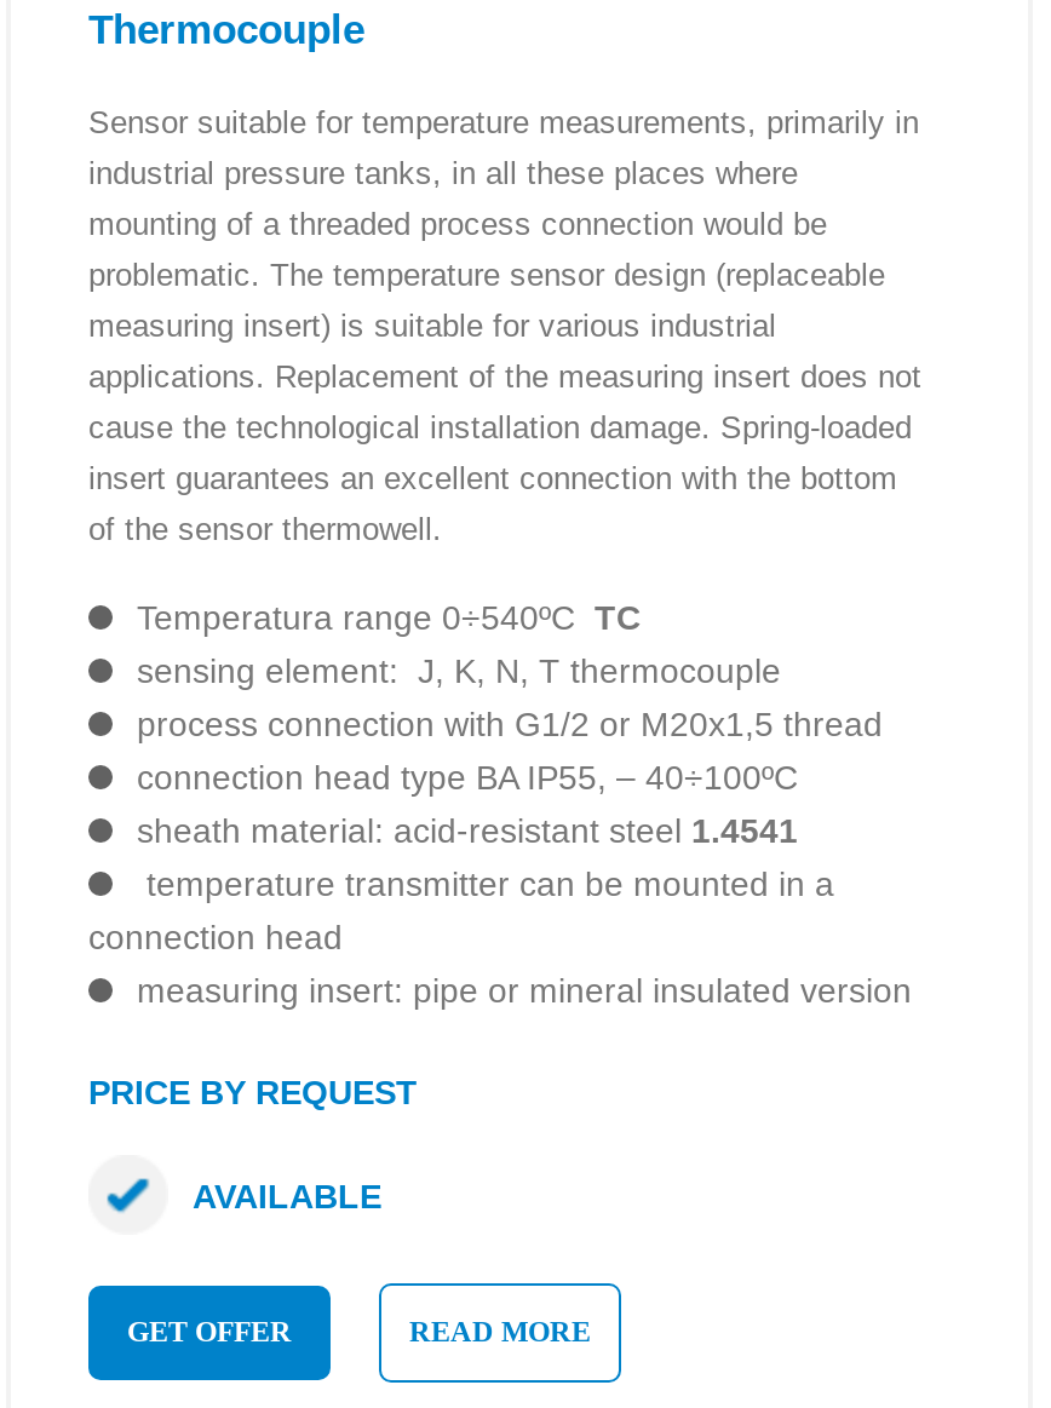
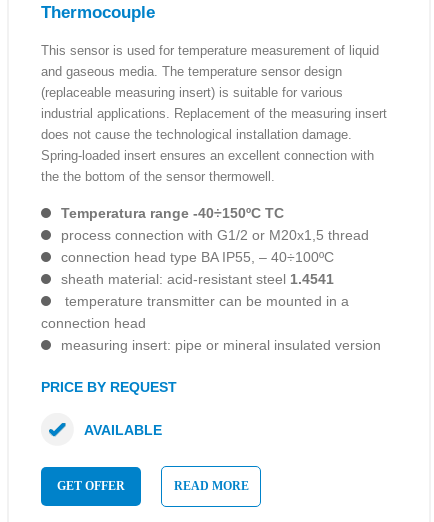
- Sensor suitable for temperature measurements, primarily in
- industrial pressure tanks, in all these places where
- mounting of a threaded process connection would be
- problematic. The temperature sensor design (replaceable
- measuring insert) is suitable for various industrial
- applications. Replacement of the measuring insert does not
- cause the technological installation damage. Spring-loaded
- insert guarantees an excellent connection with the bottom
- of the sensor thermowell.
+ This sensor is used for temperature measurement of liquid
+ and gaseous media. The temperature sensor design
+ (replaceable measuring insert) is suitable for various
+ industrial applications. Replacement of the measuring insert
+ does not cause the technological installation damage.
+ Spring-loaded insert ensures an excellent connection with
+ the the bottom of the sensor thermowell.

- Temperatura range 0÷540ºC TC
- sensing element: J, K, N, T thermocouple
+ Temperatura range -40÷150ºC TC
